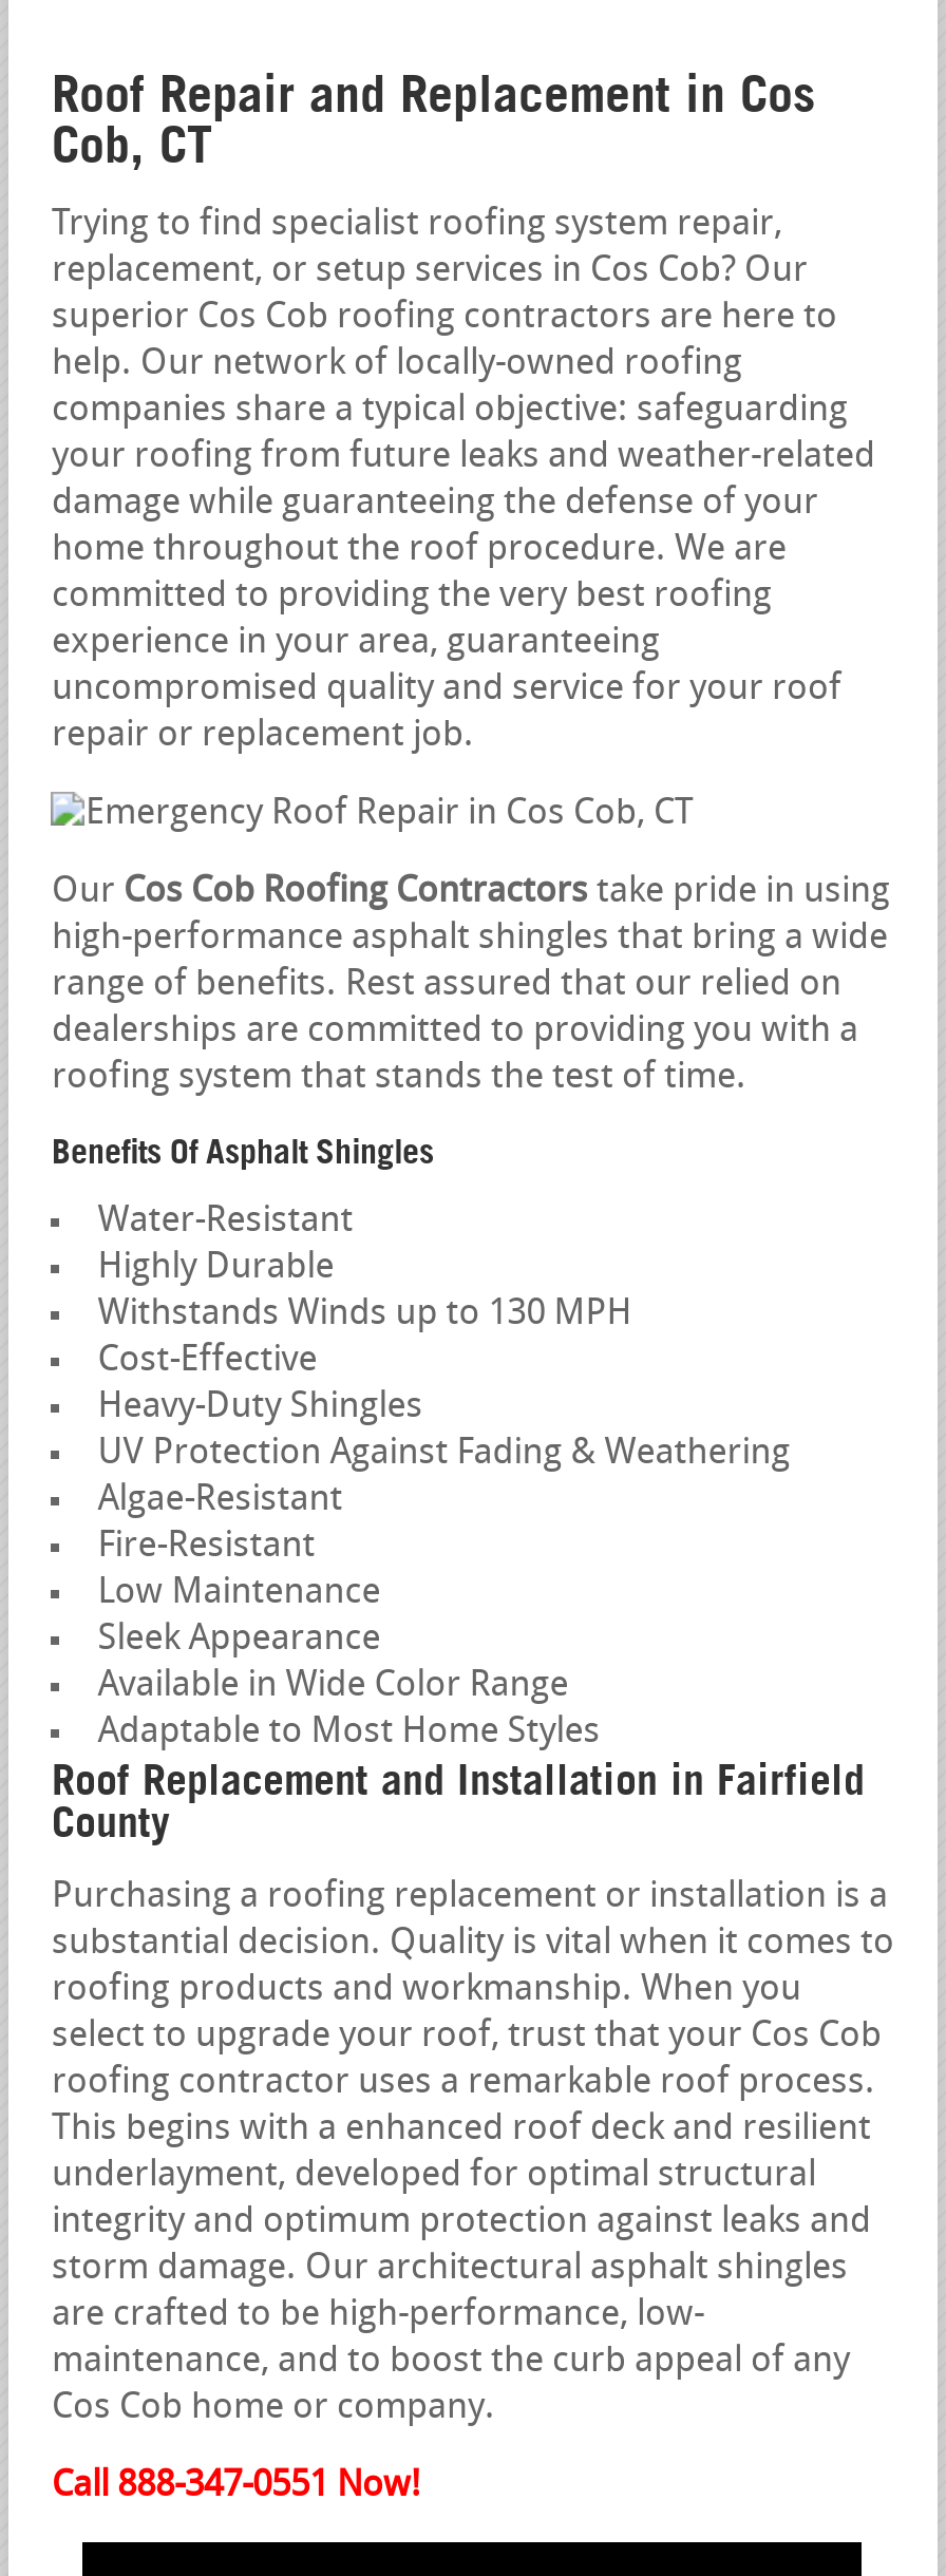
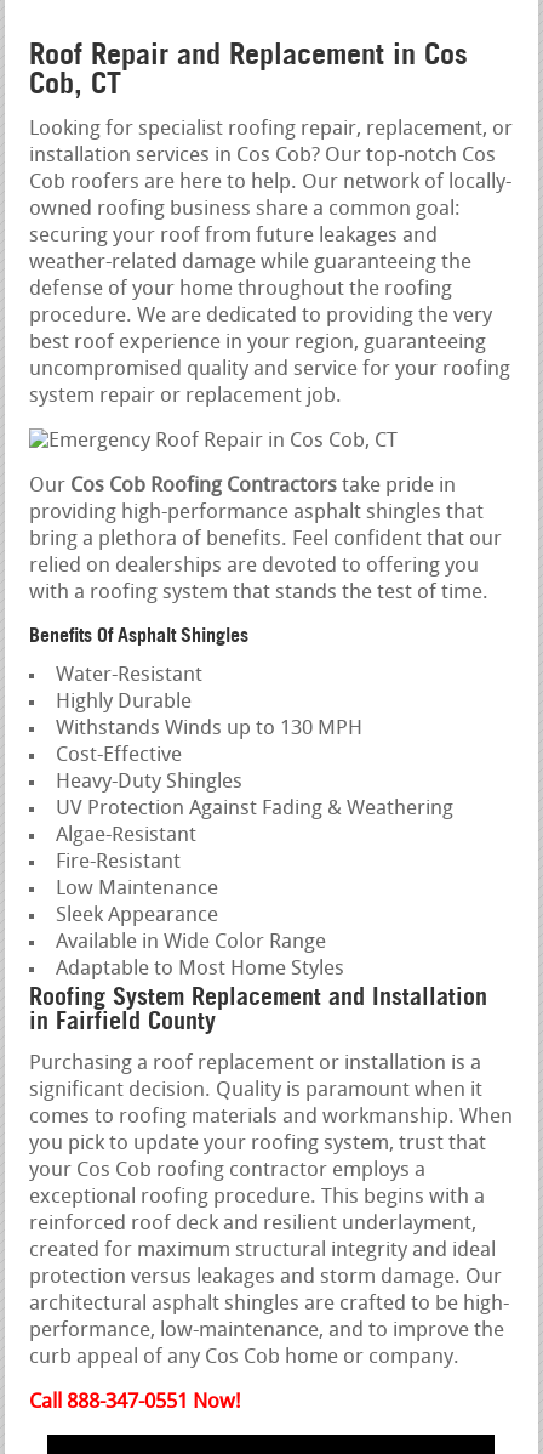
- Trying to find specialist roofing system repair,
- replacement, or setup services in Cos Cob? Our
- superior Cos Cob roofing contractors are here to
- help. Our network of locally-owned roofing
- companies share a typical objective: safeguarding
- your roofing from future leaks and weather-related
- damage while guaranteeing the defense of your
- home throughout the roof procedure. We are
- committed to providing the very best roofing
- experience in your area, guaranteeing
- uncompromised quality and service for your roof
- repair or replacement job.
+ Looking for specialist roofing repair, replacement, or
+ installation services in Cos Cob? Our top-notch Cos
+ Cob roofers are here to help. Our network of locally-
+ owned roofing business share a common goal:
+ securing your roof from future leakages and
+ weather-related damage while guaranteeing the
+ defense of your home throughout the roofing
+ procedure. We are dedicated to providing the very
+ best roof experience in your region, guaranteeing
+ uncompromised quality and service for your roofing
+ system repair or replacement job.

- Our Cos Cob Roofing Contractors take pride in using
- high-performance asphalt shingles that bring a wide
- range of benefits. Rest assured that our relied on
- dealerships are committed to providing you with a
- roofing system that stands the test of time.
+ Our Cos Cob Roofing Contractors take pride in
+ providing high-performance asphalt shingles that
+ bring a plethora of benefits. Feel confident that our
+ relied on dealerships are devoted to offering you
+ with a roofing system that stands the test of time.

- Roof Replacement and Installation in Fairfield
- County
+ Roofing System Replacement and Installation
+ in Fairfield County

- Purchasing a roofing replacement or installation is a
- substantial decision. Quality is vital when it comes to
- roofing products and workmanship. When you
- select to upgrade your roof, trust that your Cos Cob
- roofing contractor uses a remarkable roof process.
- This begins with a enhanced roof deck and resilient
- underlayment, developed for optimal structural
- integrity and optimum protection against leaks and
- storm damage. Our architectural asphalt shingles
- are crafted to be high-performance, low-
- maintenance, and to boost the curb appeal of any
- Cos Cob home or company.
+ Purchasing a roof replacement or installation is a
+ significant decision. Quality is paramount when it
+ comes to roofing materials and workmanship. When
+ you pick to update your roofing system, trust that
+ your Cos Cob roofing contractor employs a
+ exceptional roofing procedure. This begins with a
+ reinforced roof deck and resilient underlayment,
+ created for maximum structural integrity and ideal
+ protection versus leakages and storm damage. Our
+ architectural asphalt shingles are crafted to be high-
+ performance, low-maintenance, and to improve the
+ curb appeal of any Cos Cob home or company.
